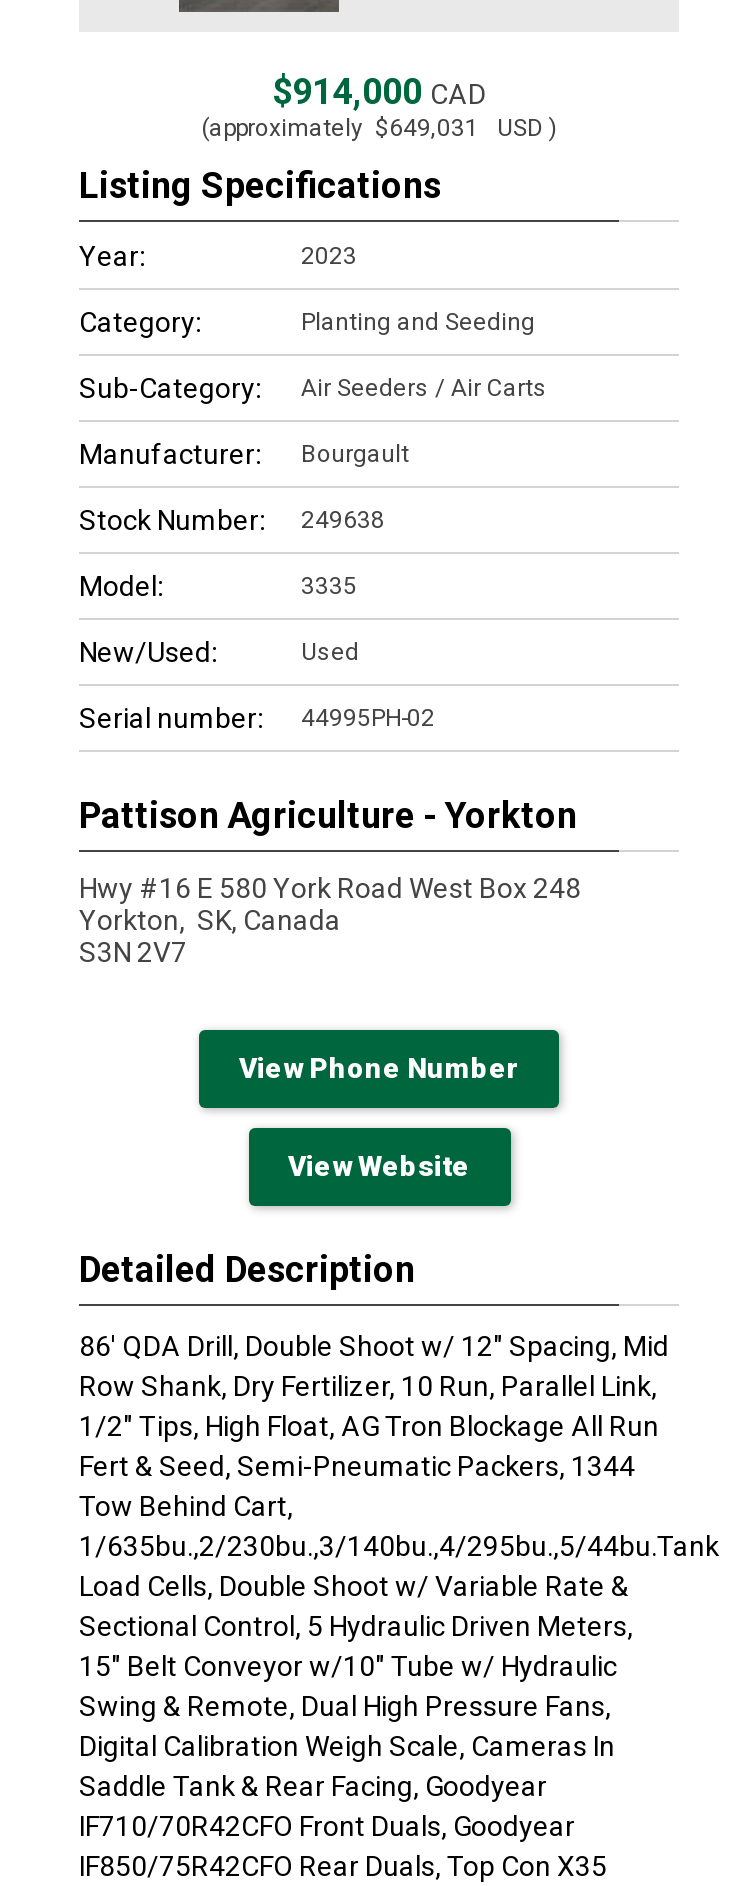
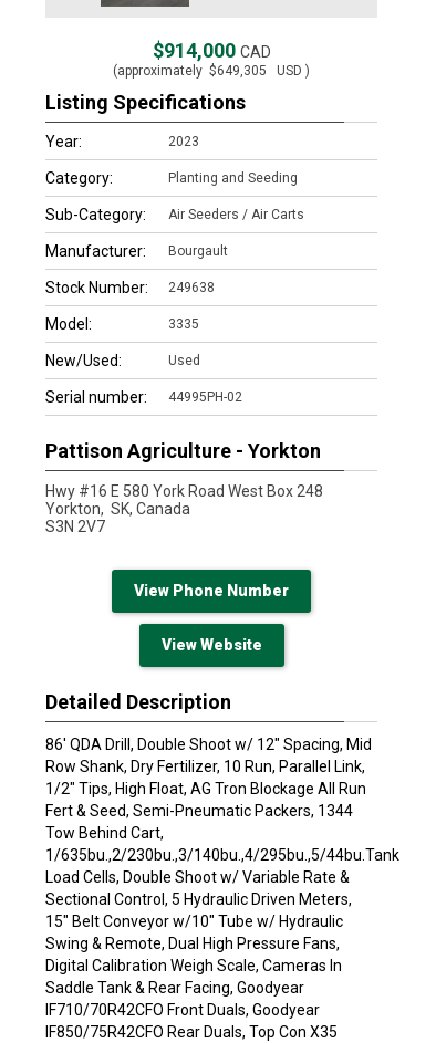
- (approximately $649,031 USD )
+ (approximately $649,305 USD )
